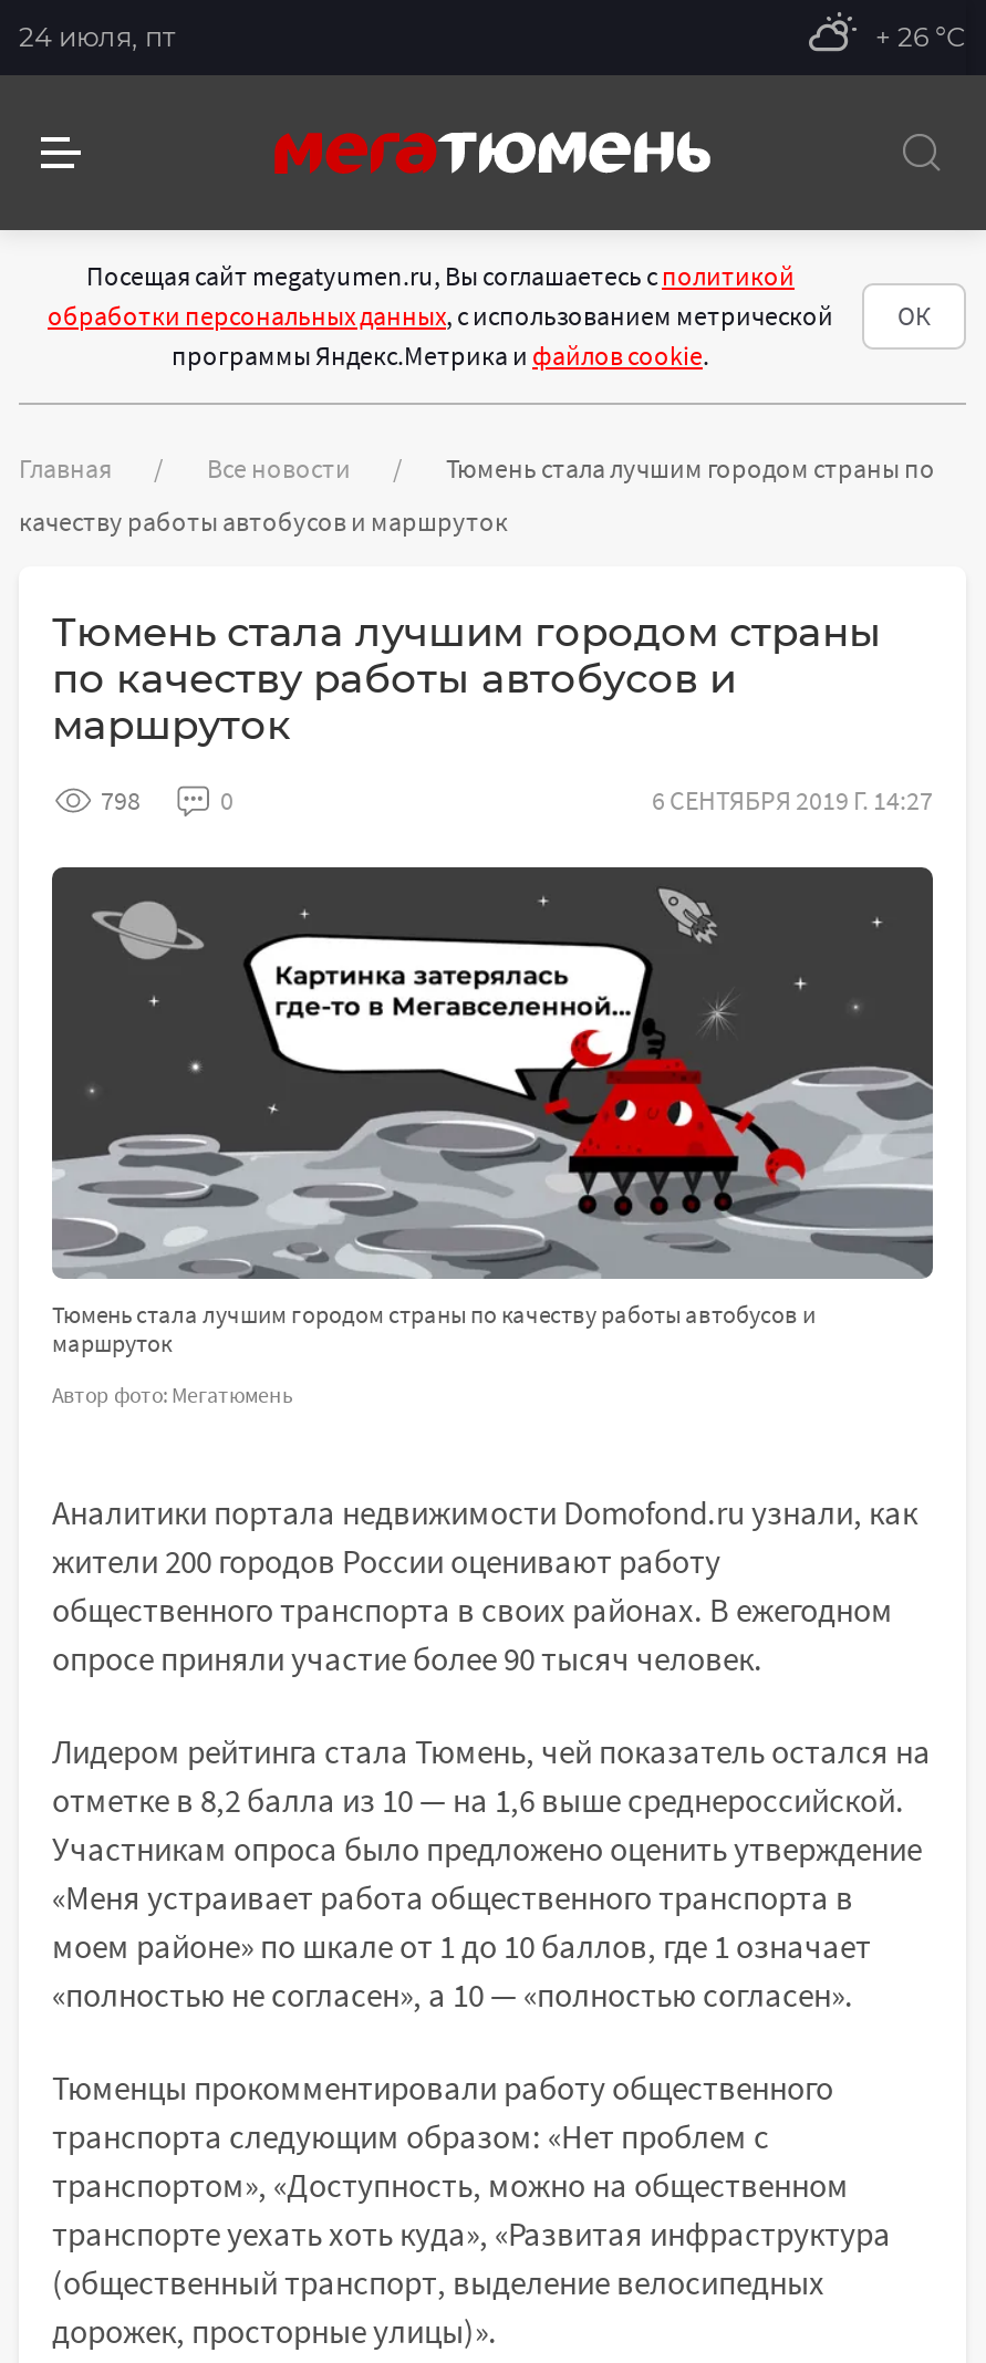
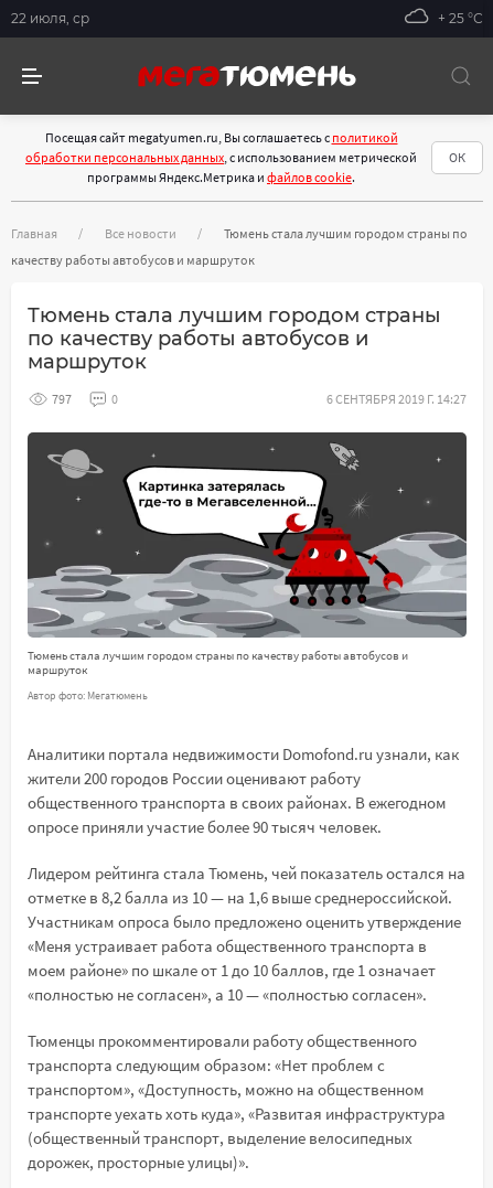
- 24 июля, пт
+ 22 июля, ср

- + 26 °С
+ + 25 °С

- 798
+ 797
